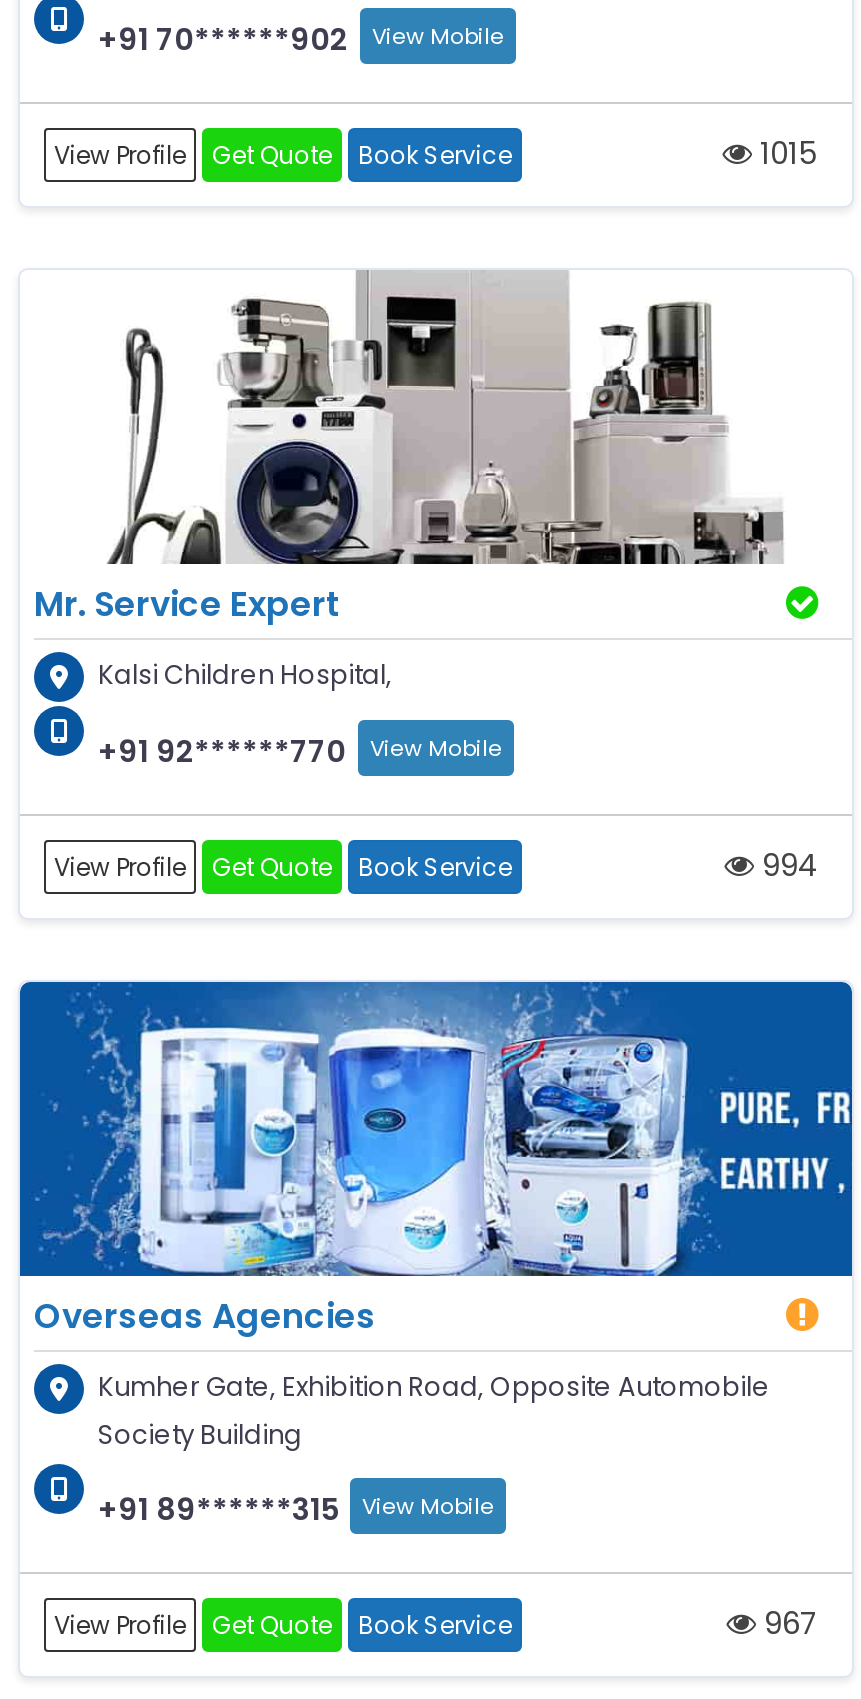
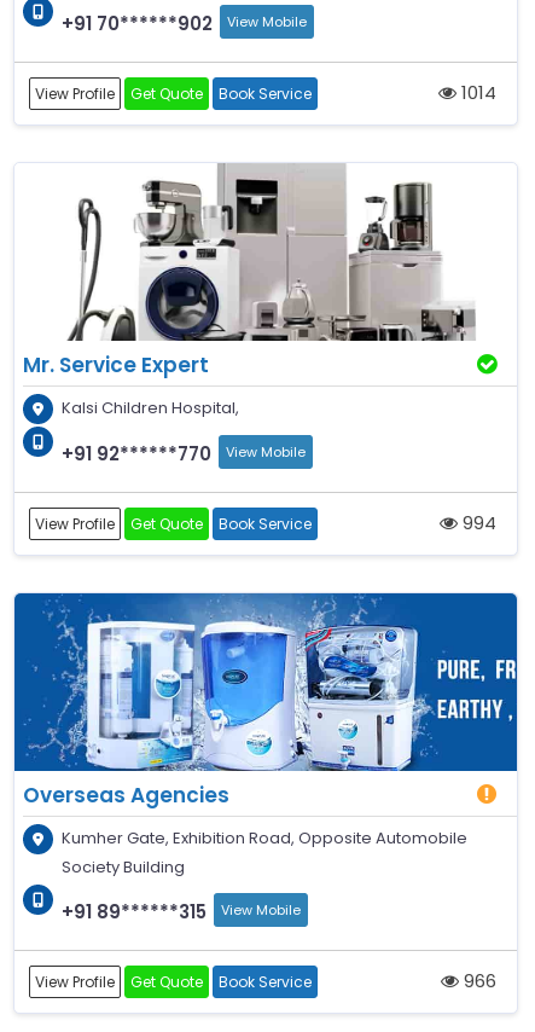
- 1015
+ 1014

- 967
+ 966
